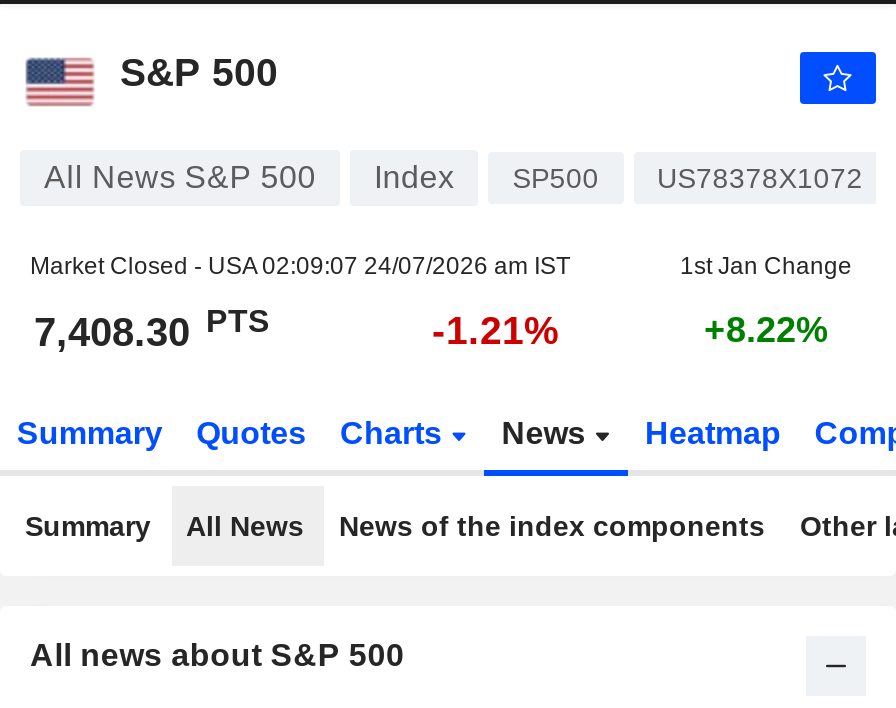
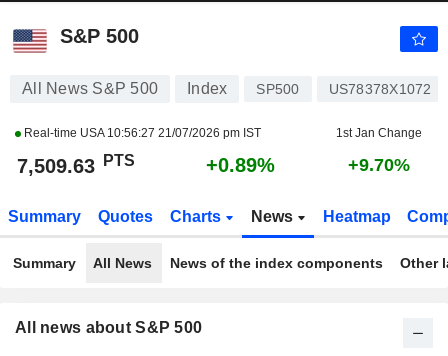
- Market Closed - USA 02:09:07 24/07/2026 am IST
+ Real-time USA 10:56:27 21/07/2026 pm IST

- 7,408.30 PTS
+ 7,509.63 PTS

- -1.21%
+ +0.89%

- +8.22%
+ +9.70%
